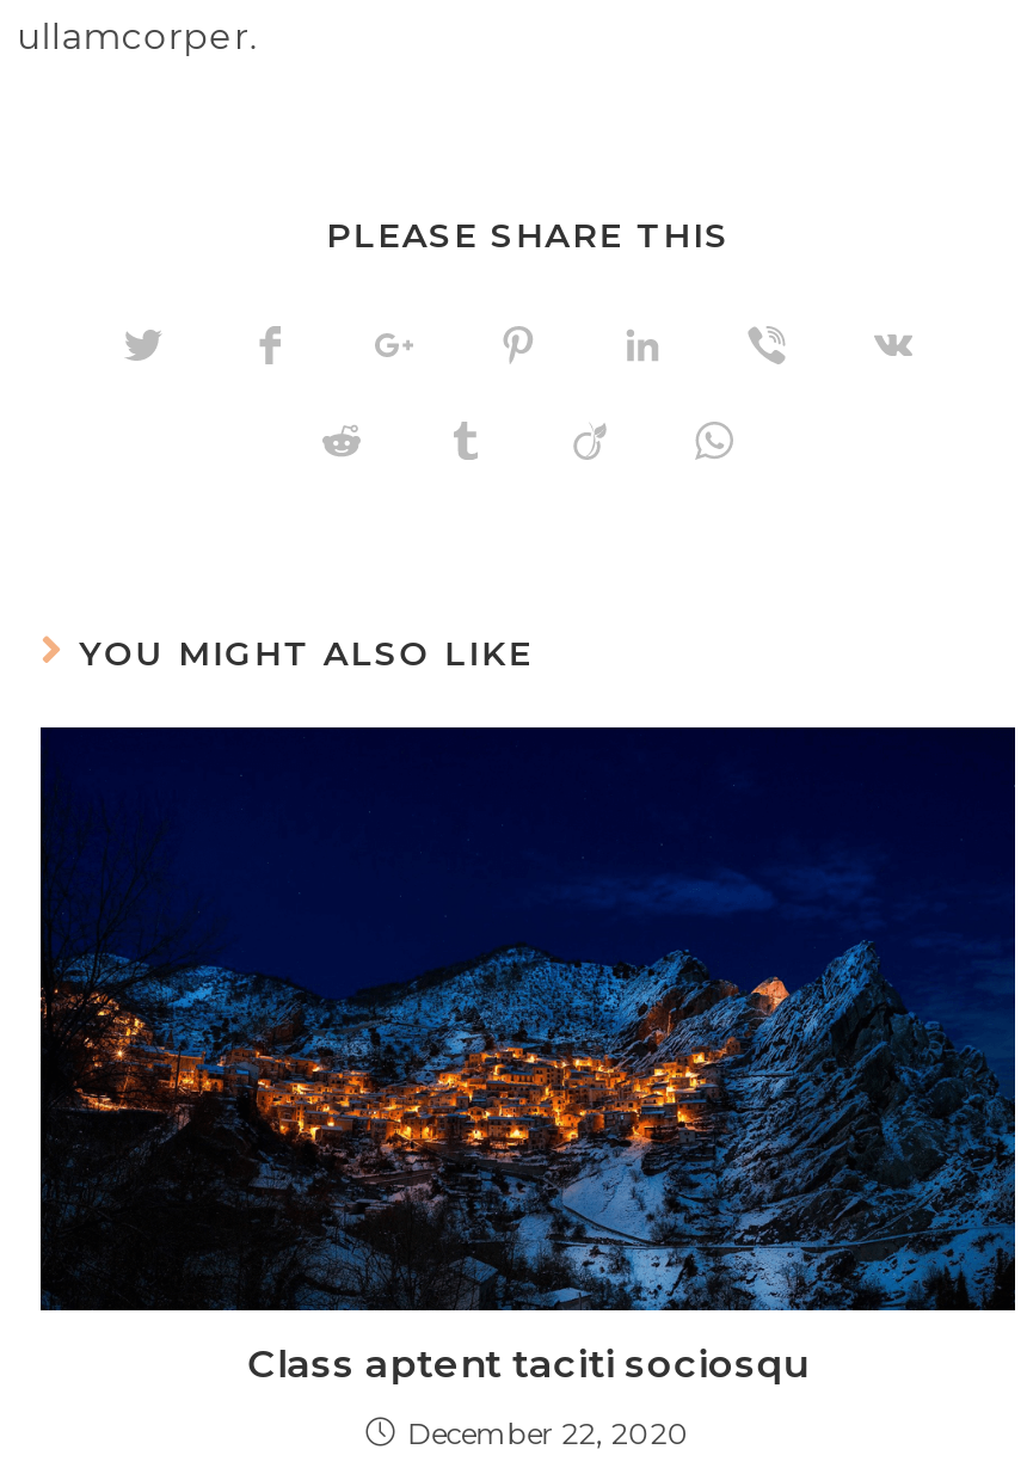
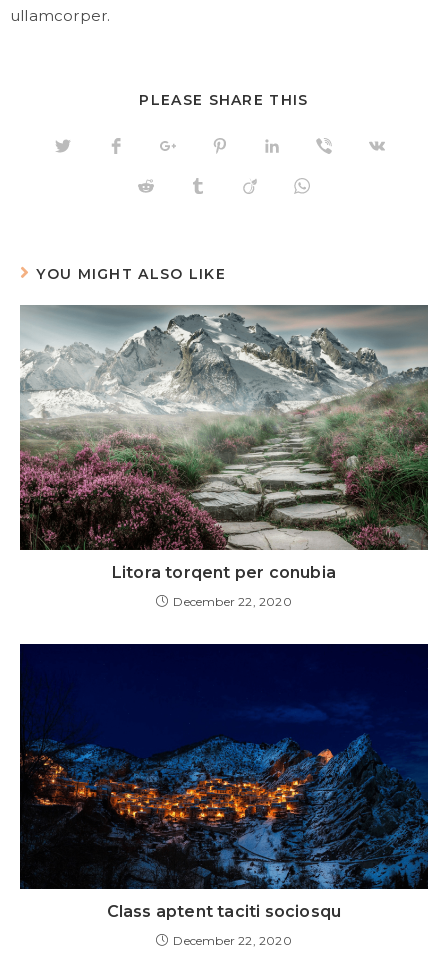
+ [image]
+ Litora torqent per conubia
+ December 22, 2020
